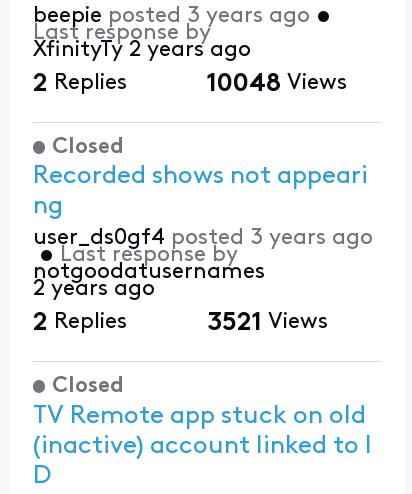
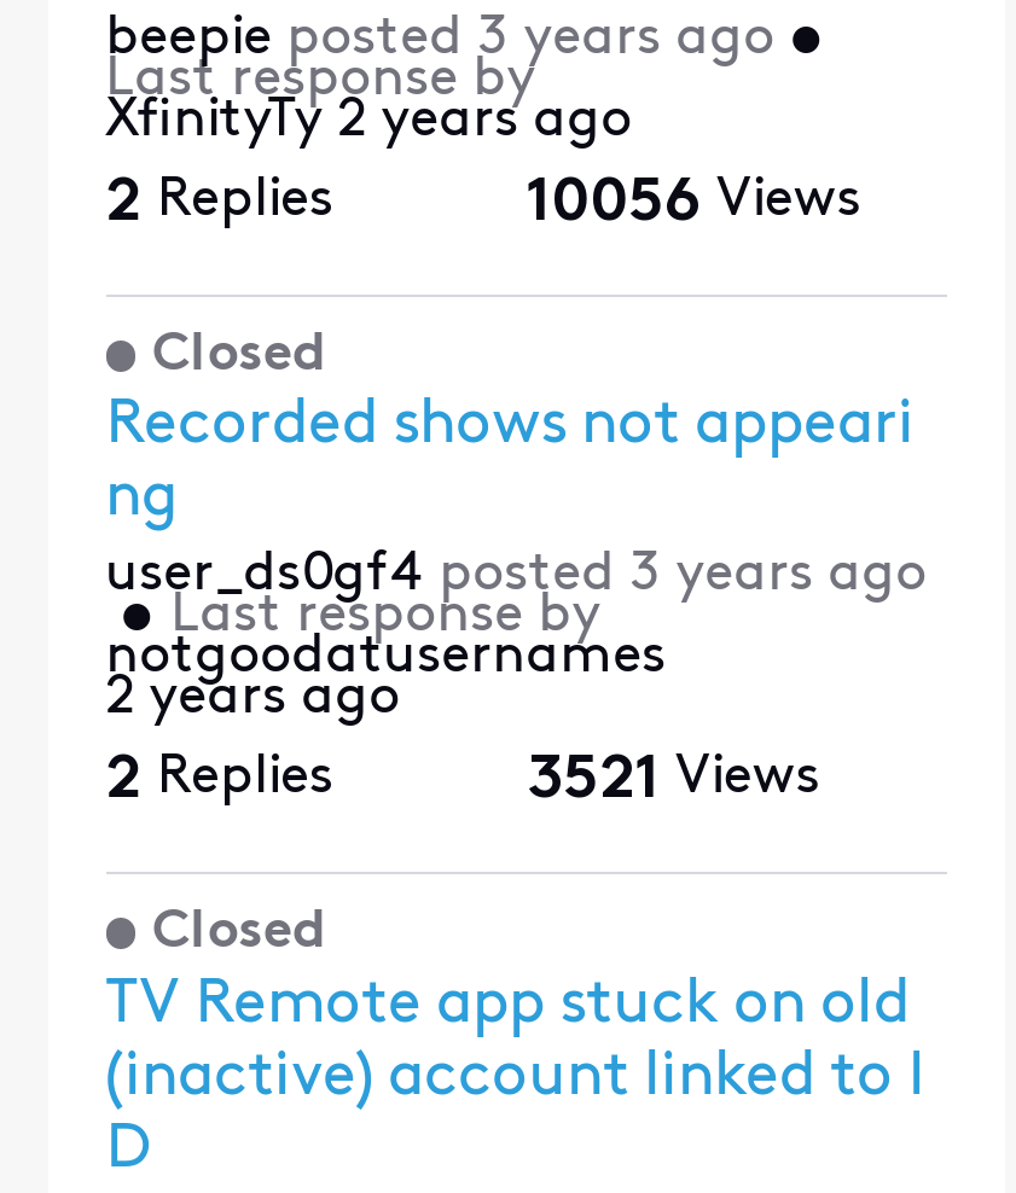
- 10048 Views
+ 10056 Views
